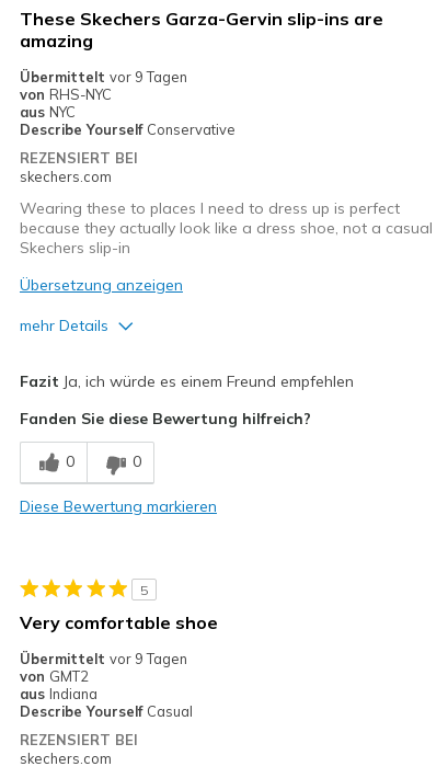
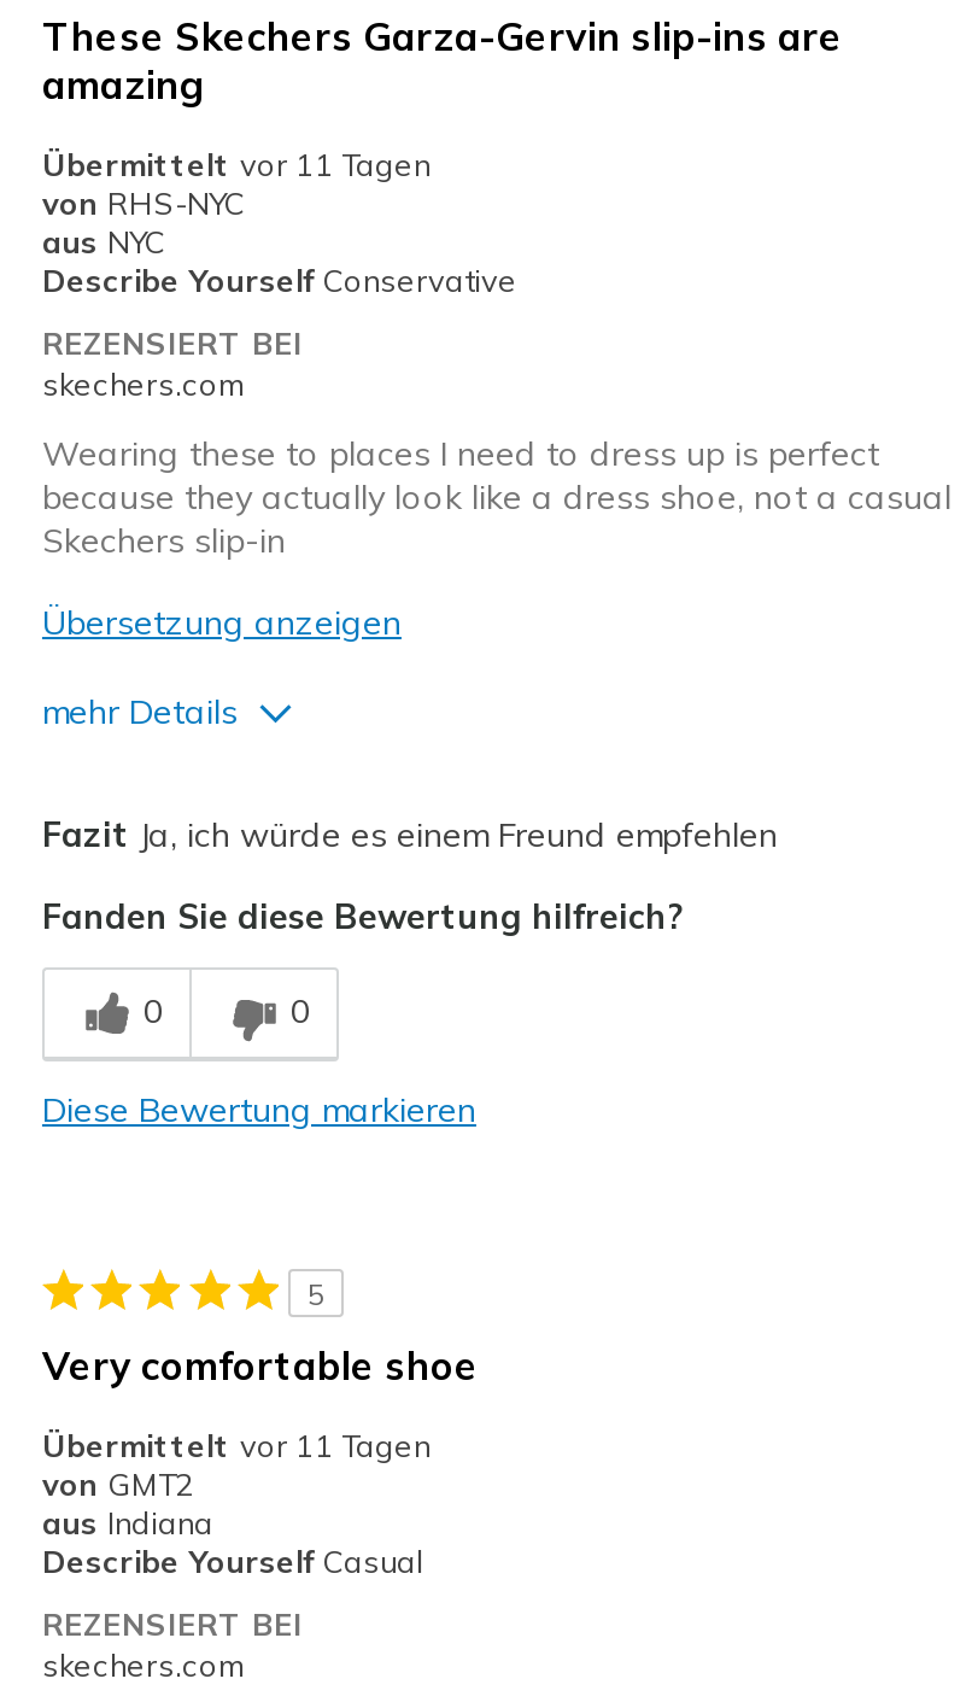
- Übermittelt vor 9 Tagen
+ Übermittelt vor 11 Tagen

- Übermittelt vor 9 Tagen
+ Übermittelt vor 11 Tagen
